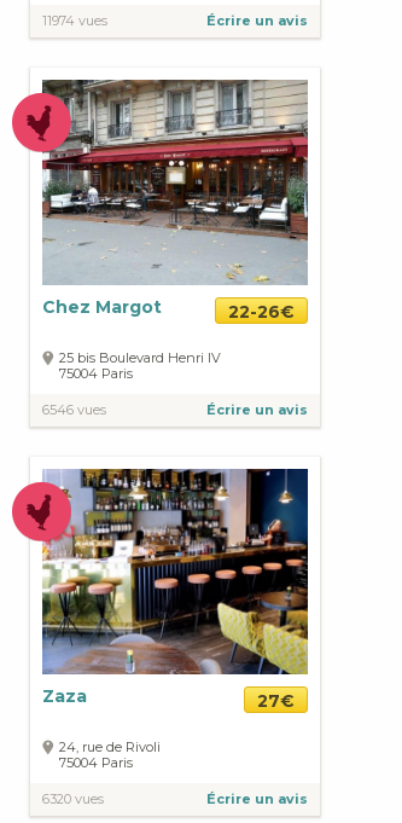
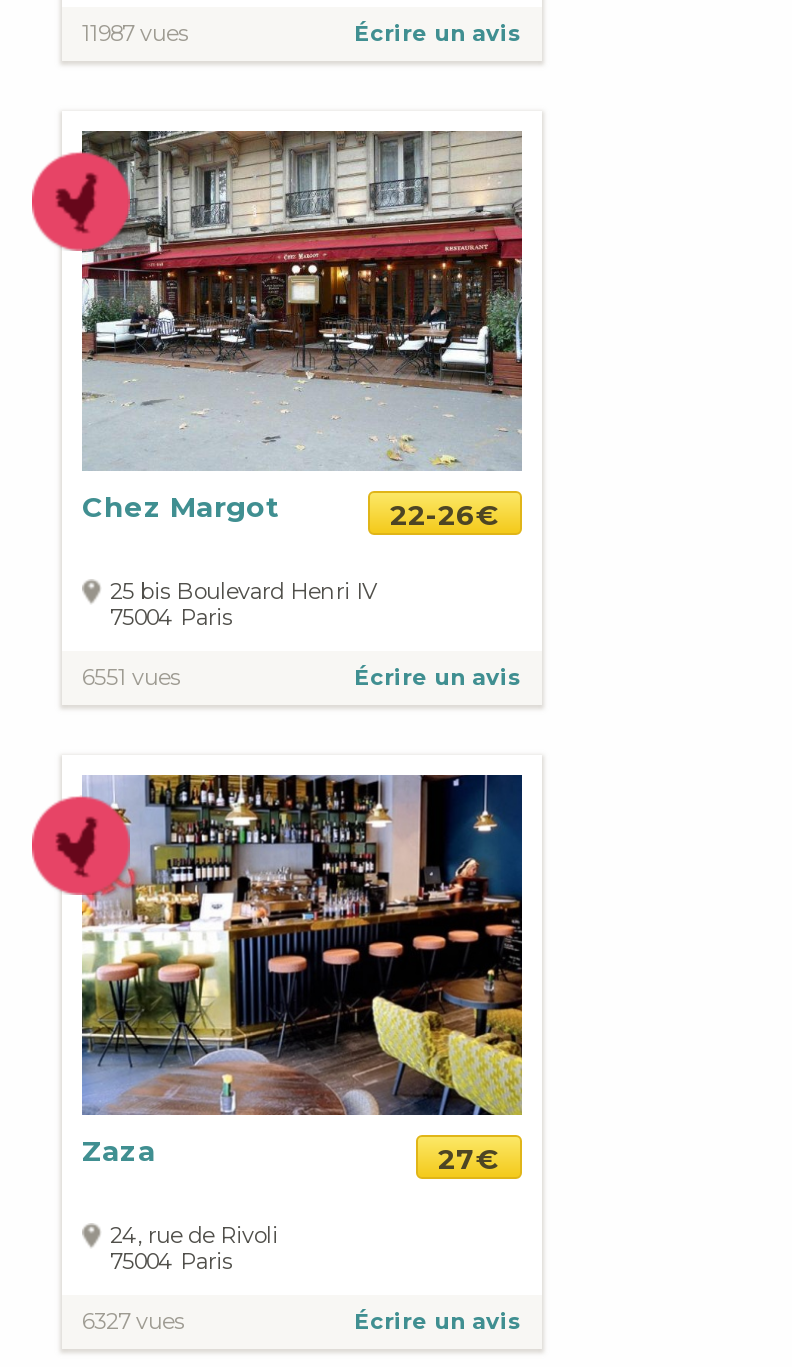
- 11974 vues
+ 11987 vues

- 6546 vues
+ 6551 vues

- 6320 vues
+ 6327 vues
